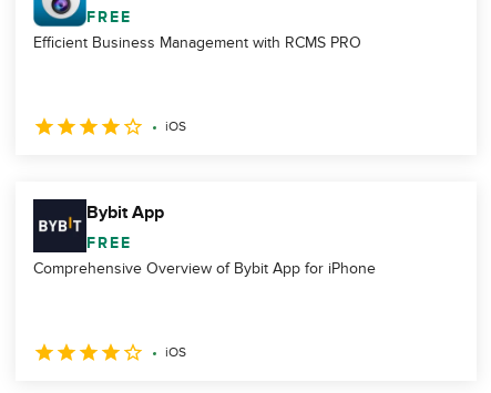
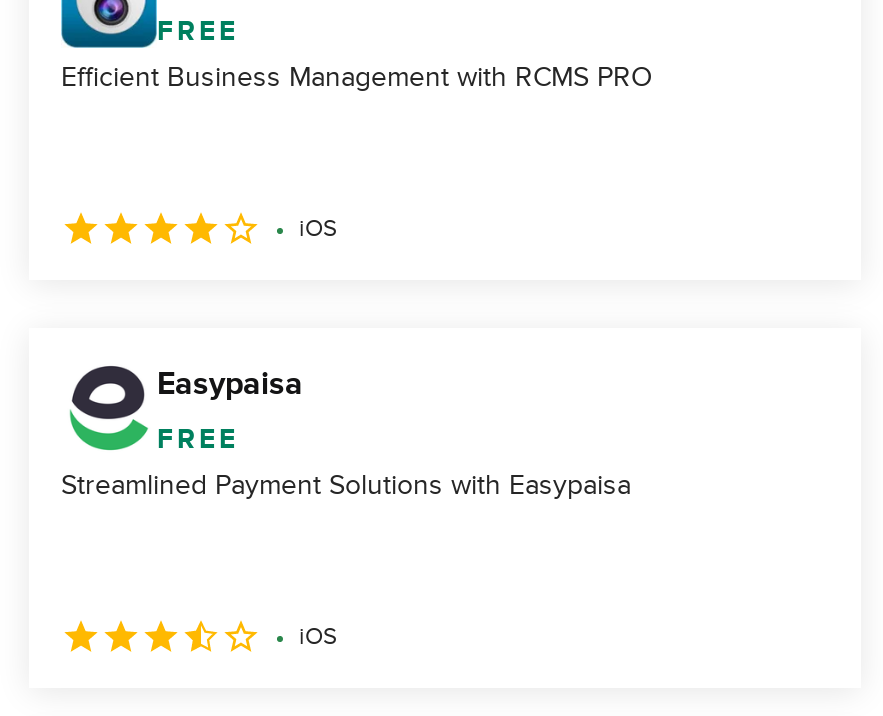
- [image]
- Bybit App
+ [image]
+ Easypaisa

- Comprehensive Overview of Bybit App for iPhone
+ Streamlined Payment Solutions with Easypaisa
